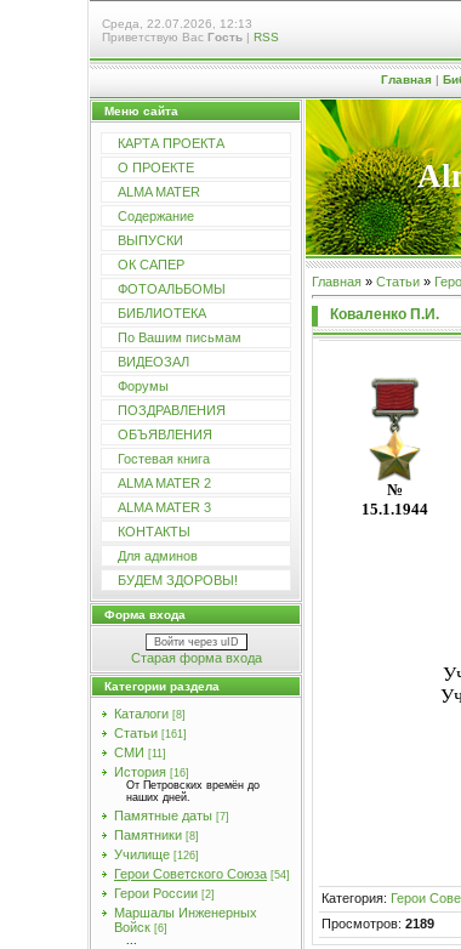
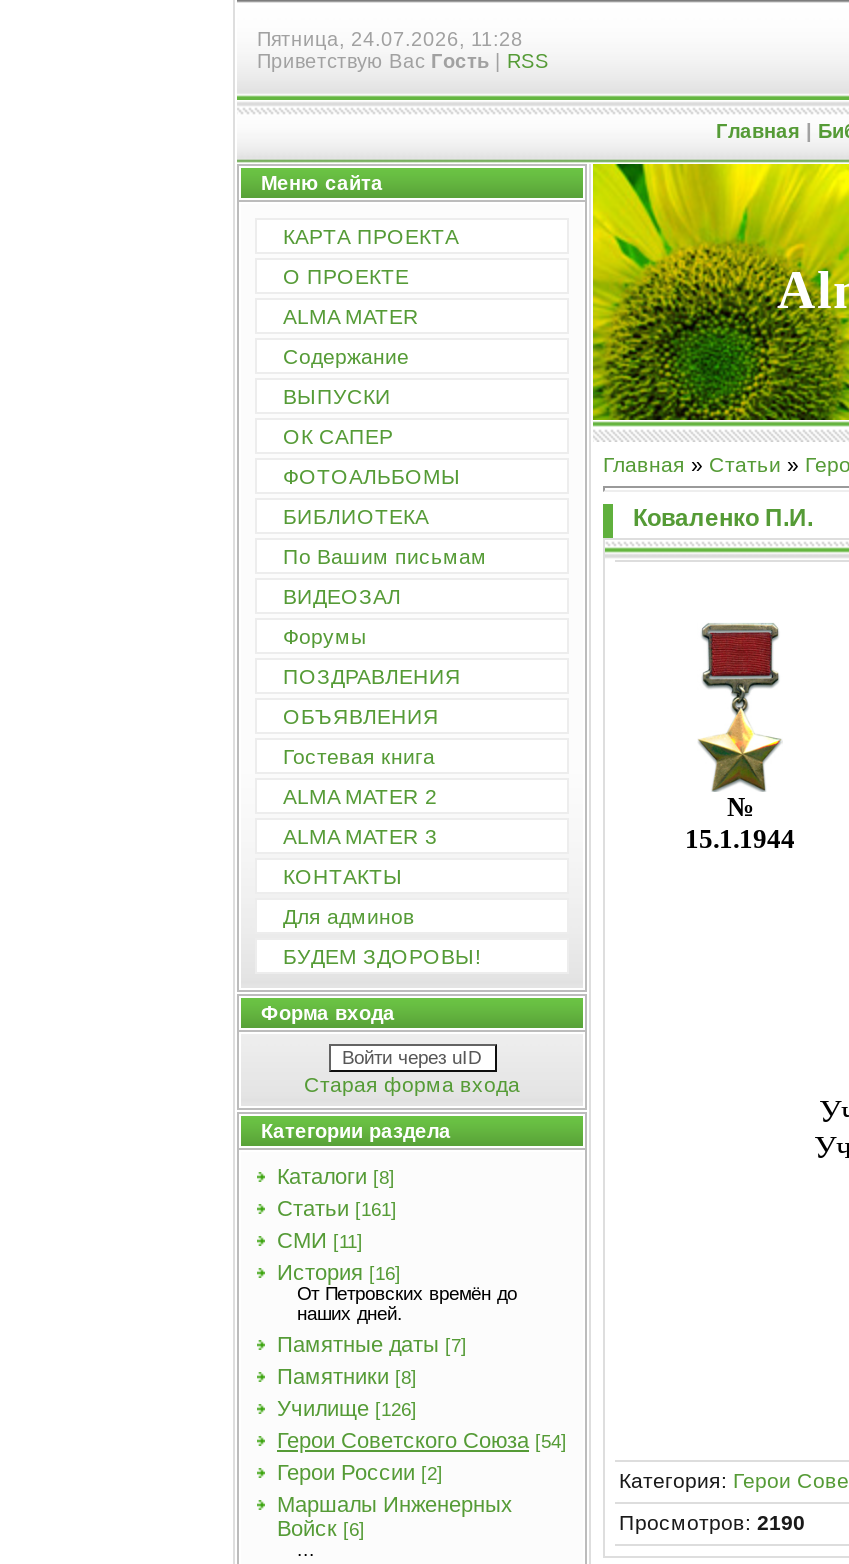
- Среда, 22.07.2026, 12:13
+ Пятница, 24.07.2026, 11:28

- Просмотров: 2189
+ Просмотров: 2190
